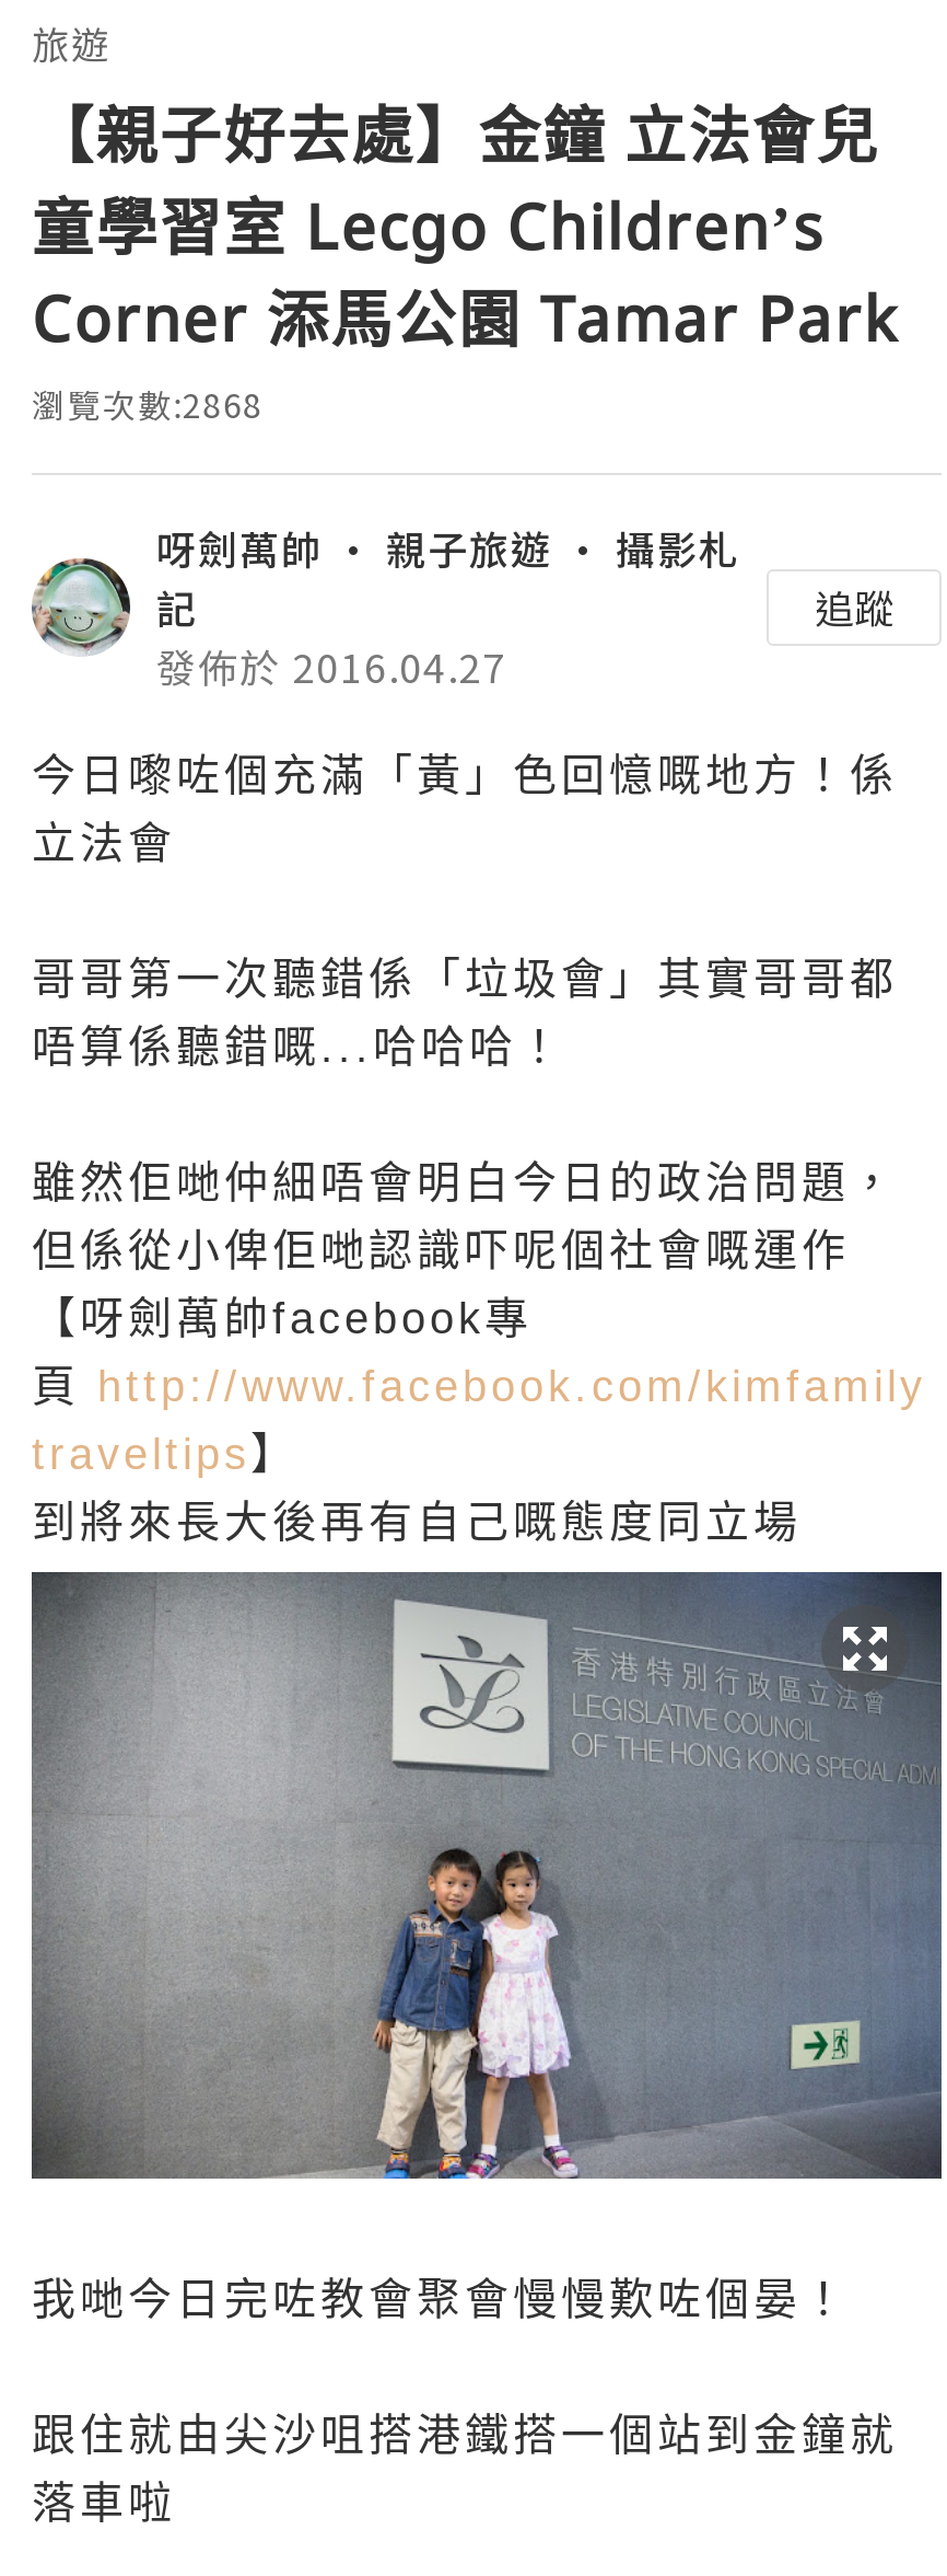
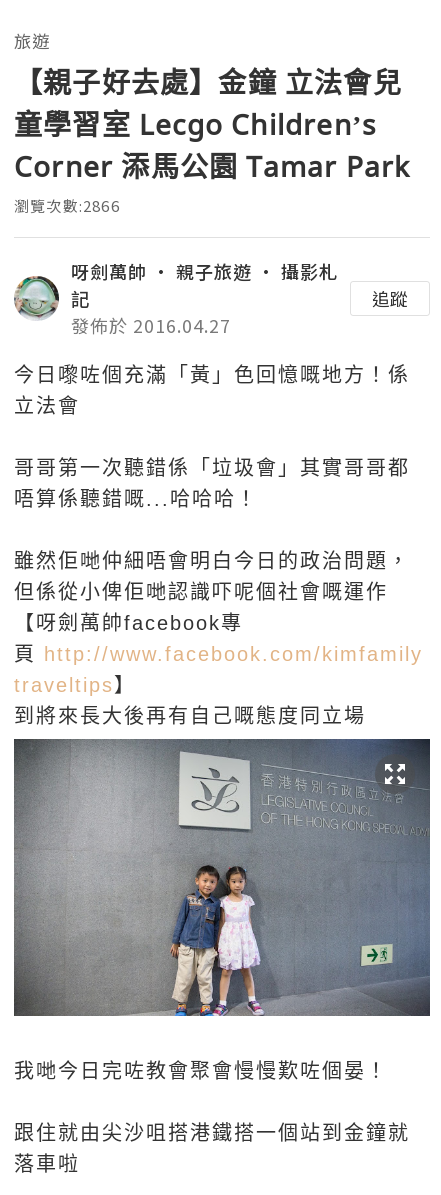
- 瀏覽次數:2868
+ 瀏覽次數:2866
